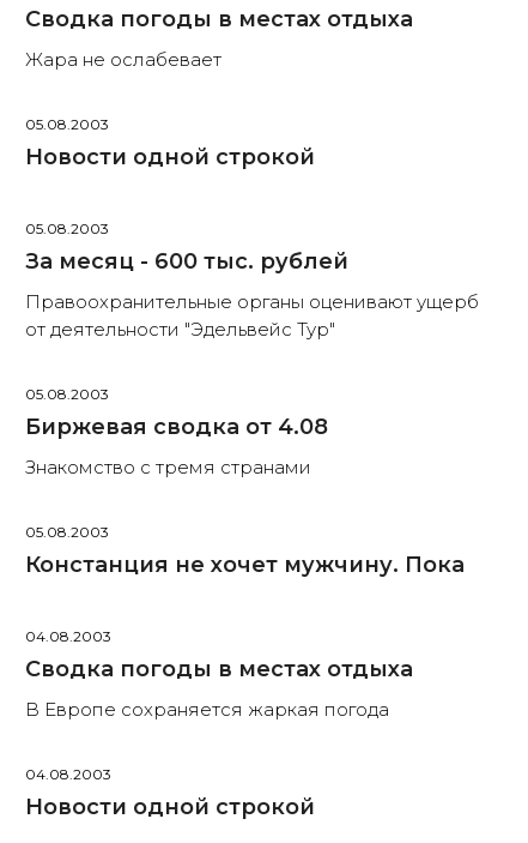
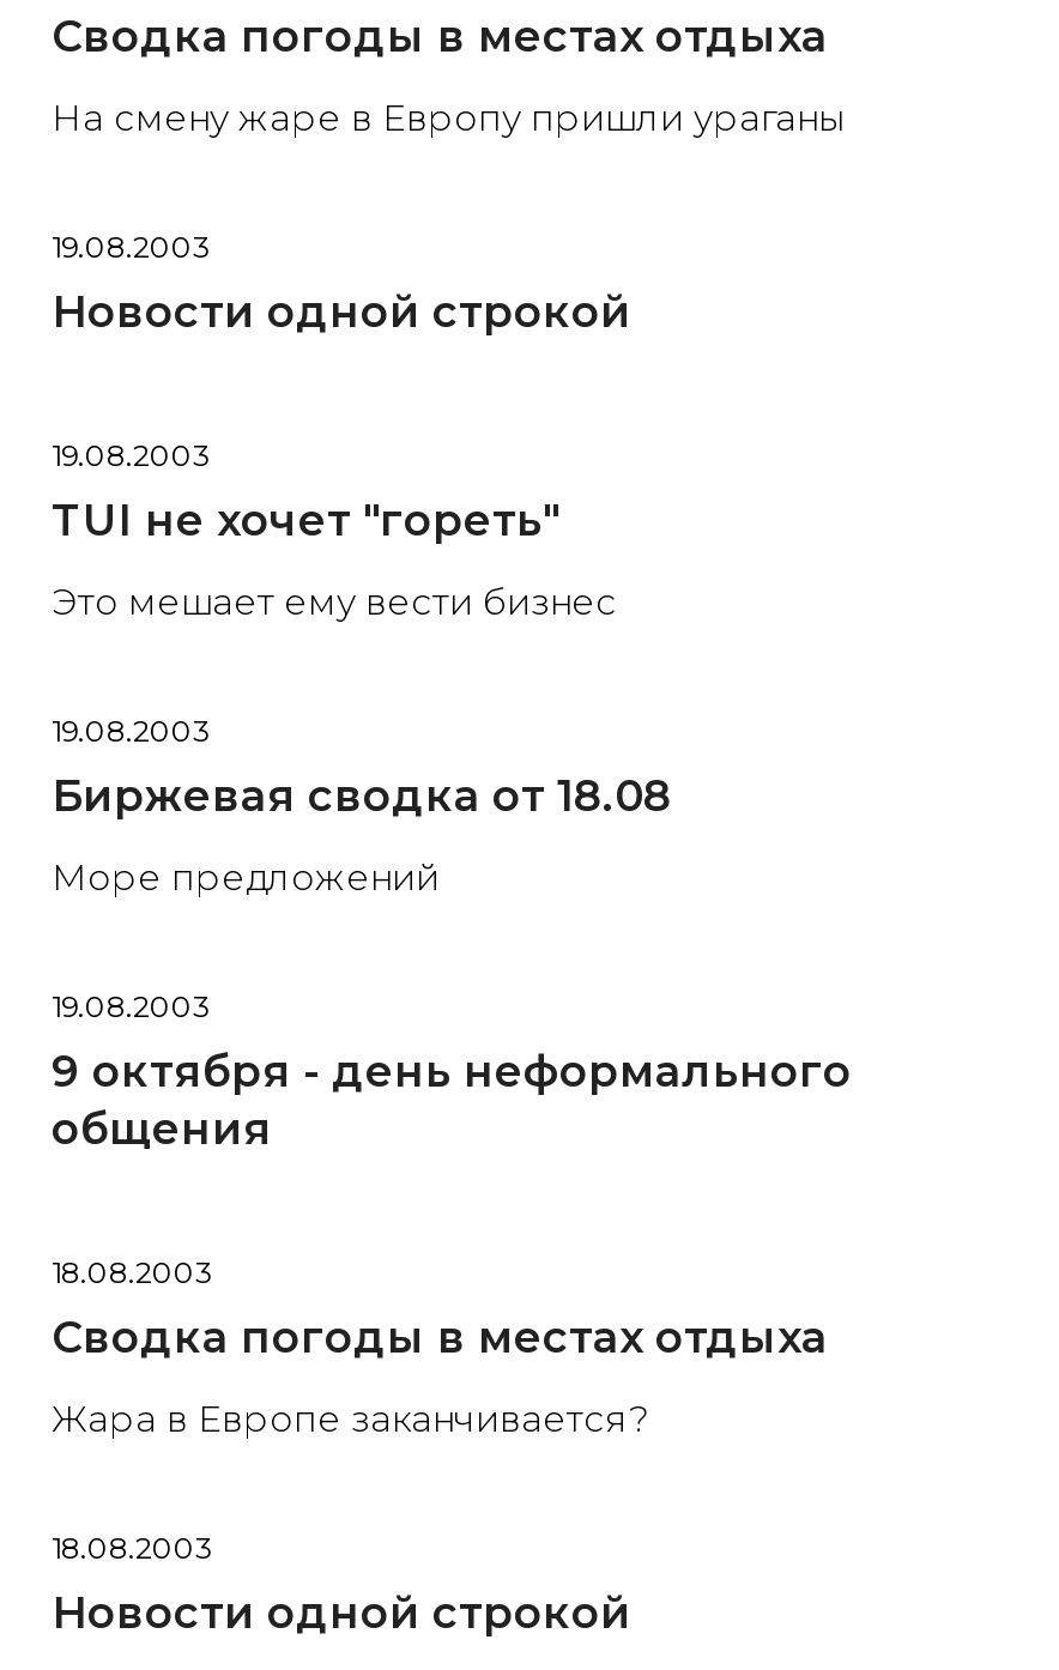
- Жара не ослабевает
+ На смену жаре в Европу пришли ураганы

- 05.08.2003
+ 19.08.2003

- 05.08.2003
- За месяц - 600 тыс. рублей
+ 19.08.2003
+ TUI не хочет "гореть"

- Правоохранительные органы оценивают ущерб
- от деятельности "Эдельвейс Тур"
+ Это мешает ему вести бизнес

- 05.08.2003
- Биржевая сводка от 4.08
+ 19.08.2003
+ Биржевая сводка от 18.08

- Знакомство с тремя странами
+ Море предложений

- 05.08.2003
- Констанция не хочет мужчину. Пока
+ 19.08.2003
+ 9 октября - день неформального
+ общения

- 04.08.2003
+ 18.08.2003

- В Европе сохраняется жаркая погода
+ Жара в Европе заканчивается?

- 04.08.2003
+ 18.08.2003
